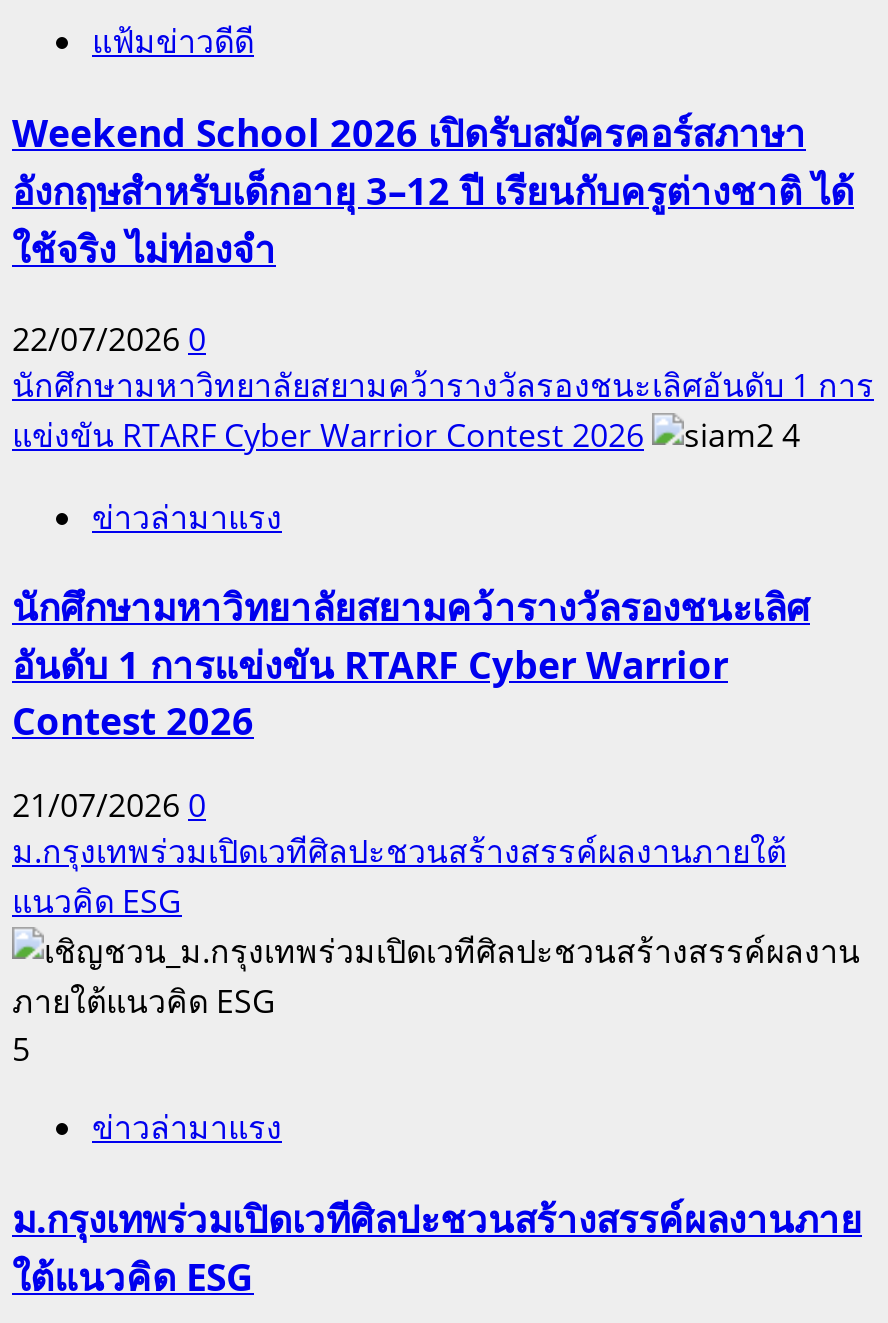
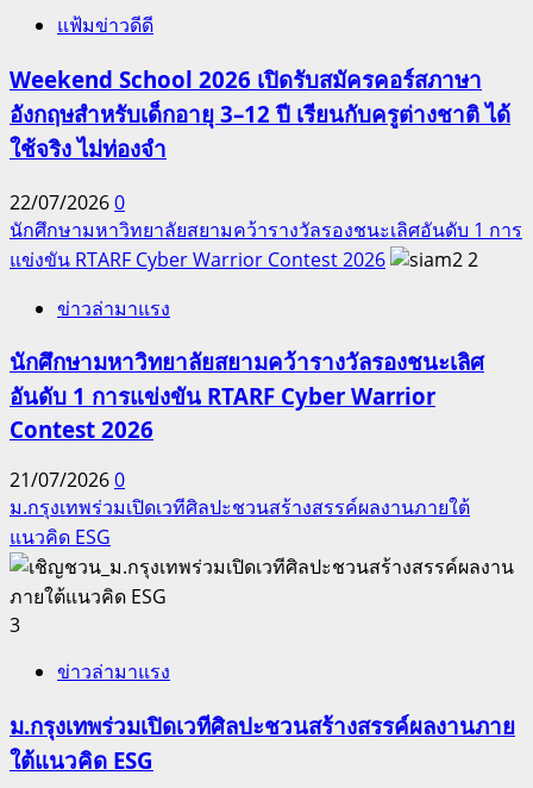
- 4
+ 2

- 5
+ 3
